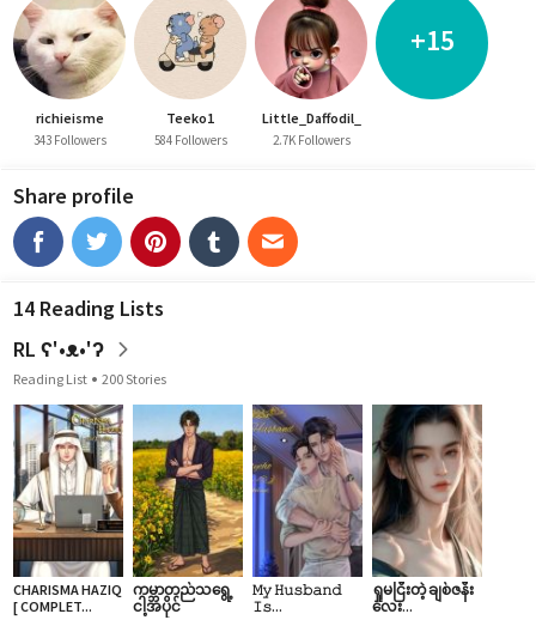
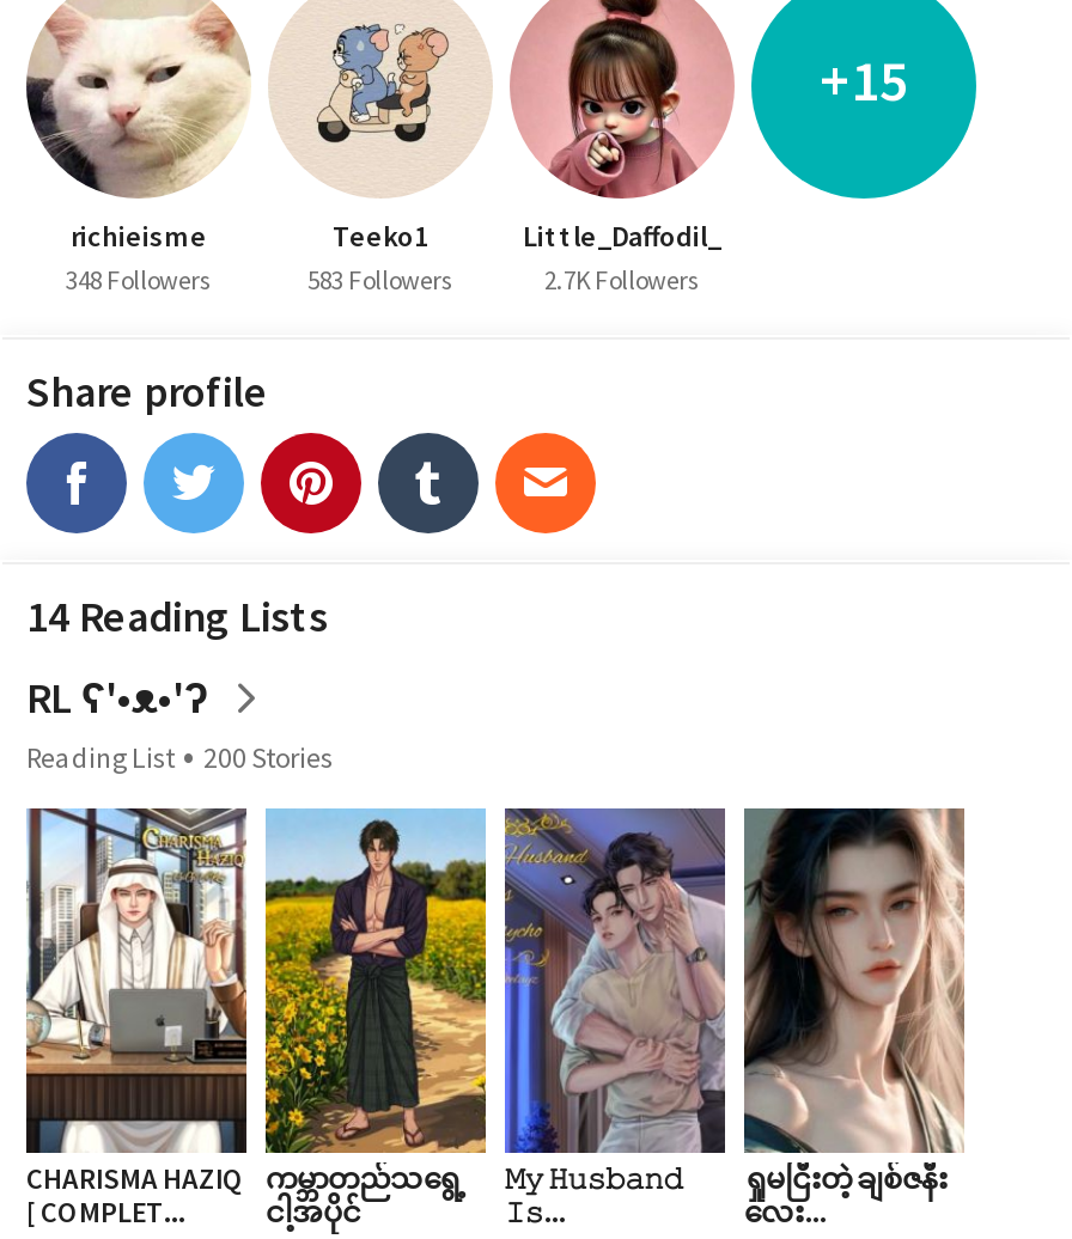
- 343 Followers
+ 348 Followers

- 584 Followers
+ 583 Followers
